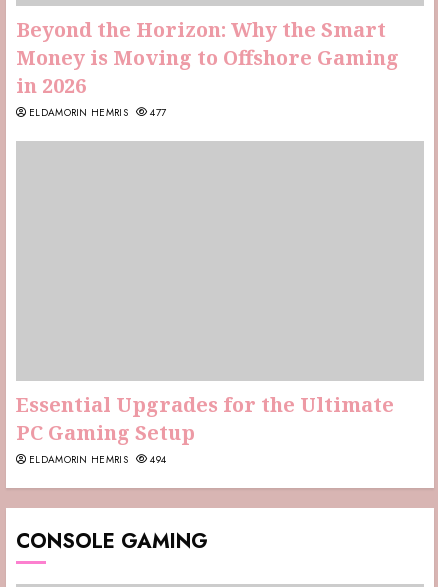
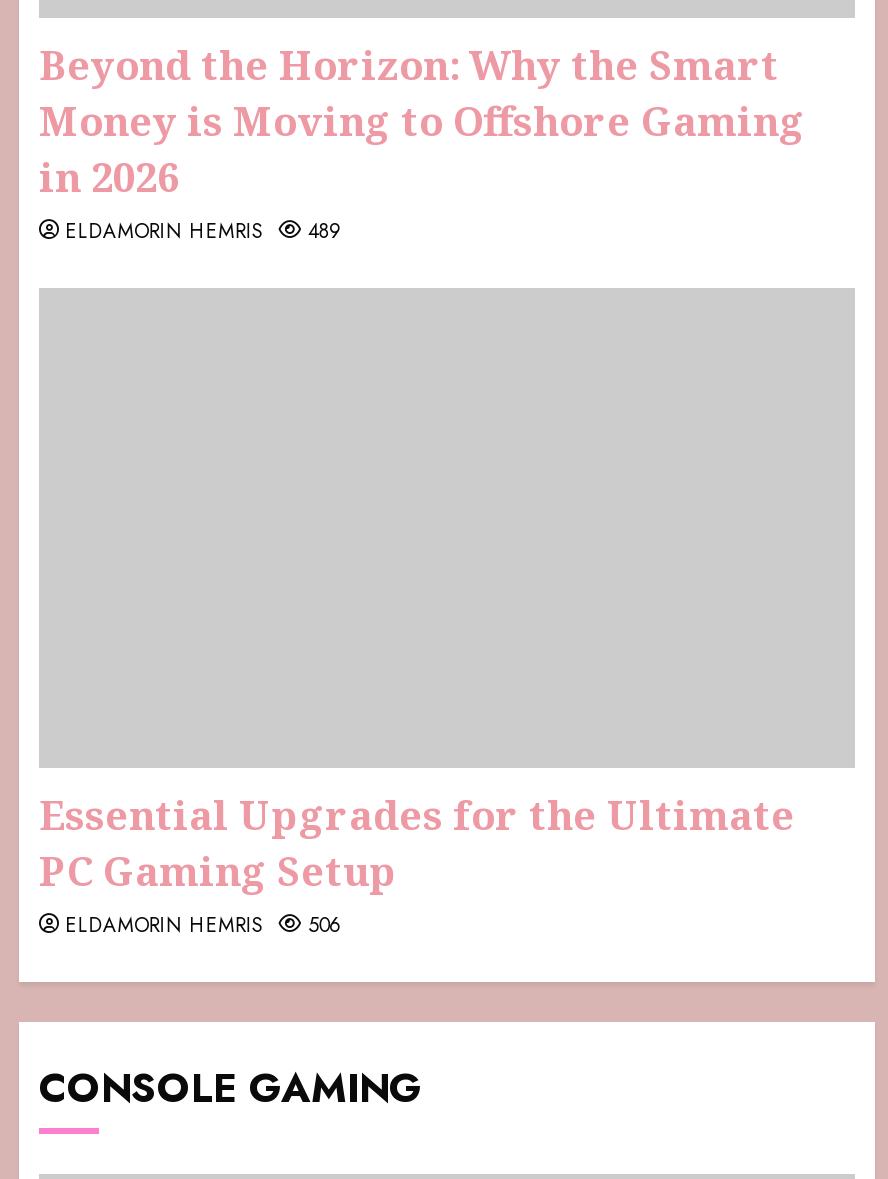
- ELDAMORIN HEMRIS 477
+ ELDAMORIN HEMRIS 489

- ELDAMORIN HEMRIS 494
+ ELDAMORIN HEMRIS 506
